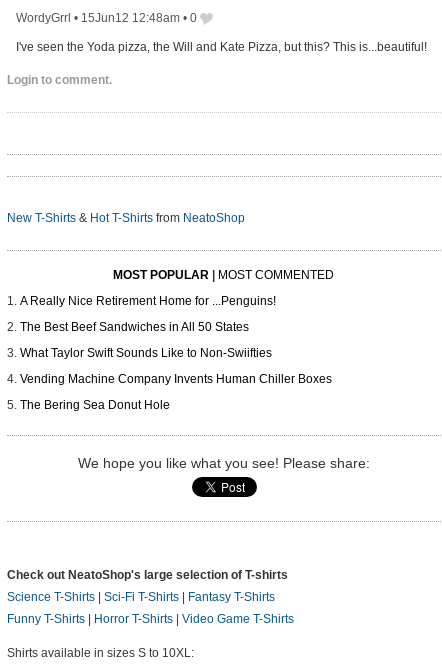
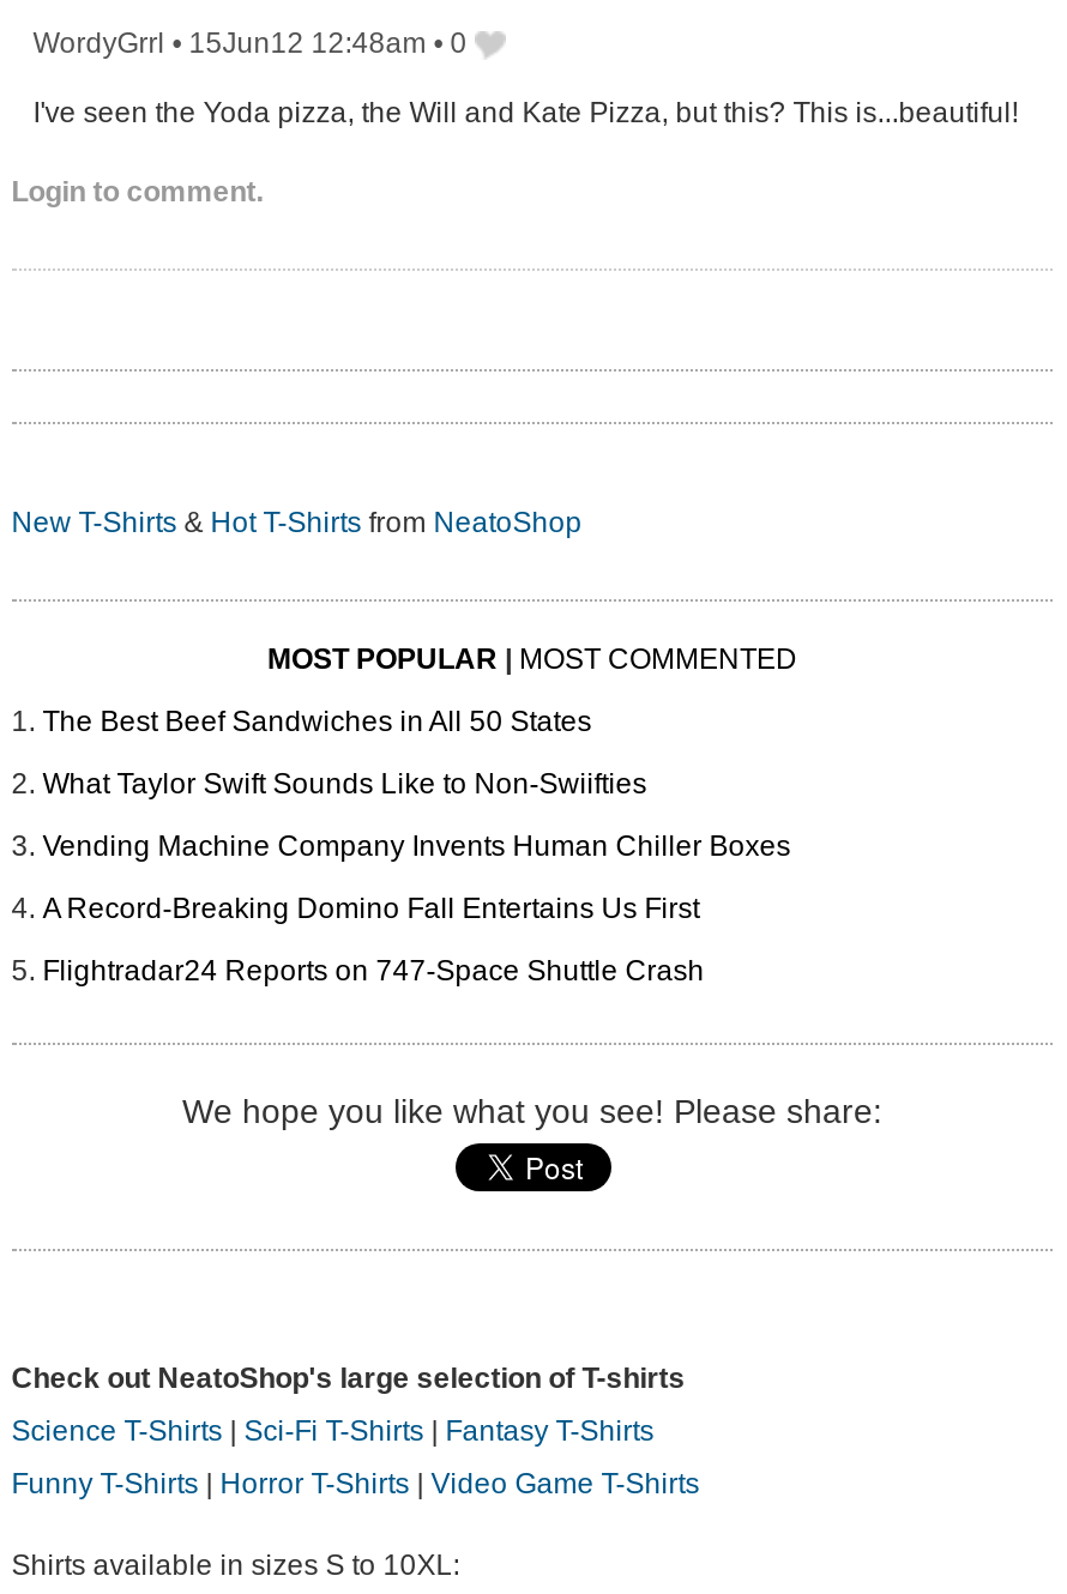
- A Really Nice Retirement Home for ...Penguins!

moved up: The Best Beef Sandwiches in All 50 States | What Taylor Swift Sounds Like to Non-Swiifties | Vending Machine Company Invents Human Chiller Boxes

- The Bering Sea Donut Hole
+ A Record-Breaking Domino Fall Entertains Us First
+ Flightradar24 Reports on 747-Space Shuttle Crash
